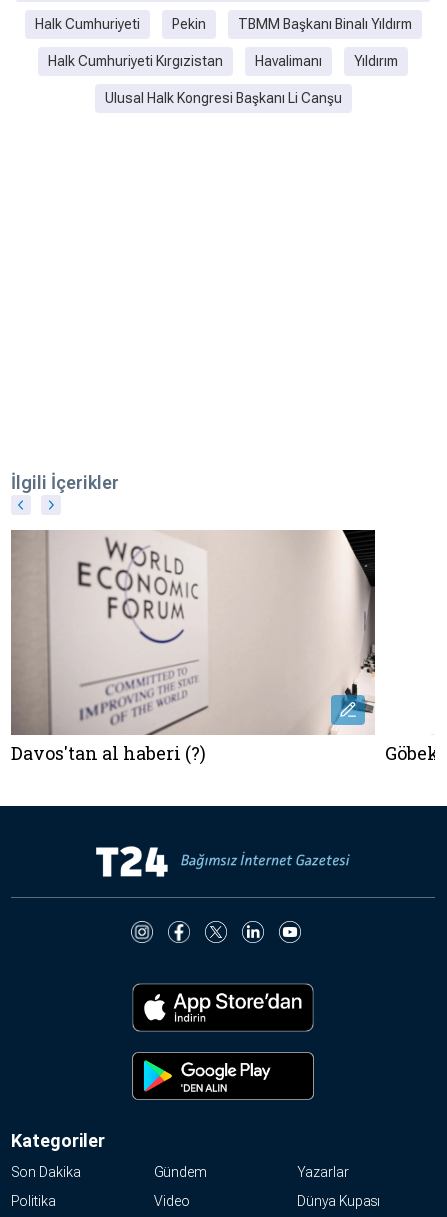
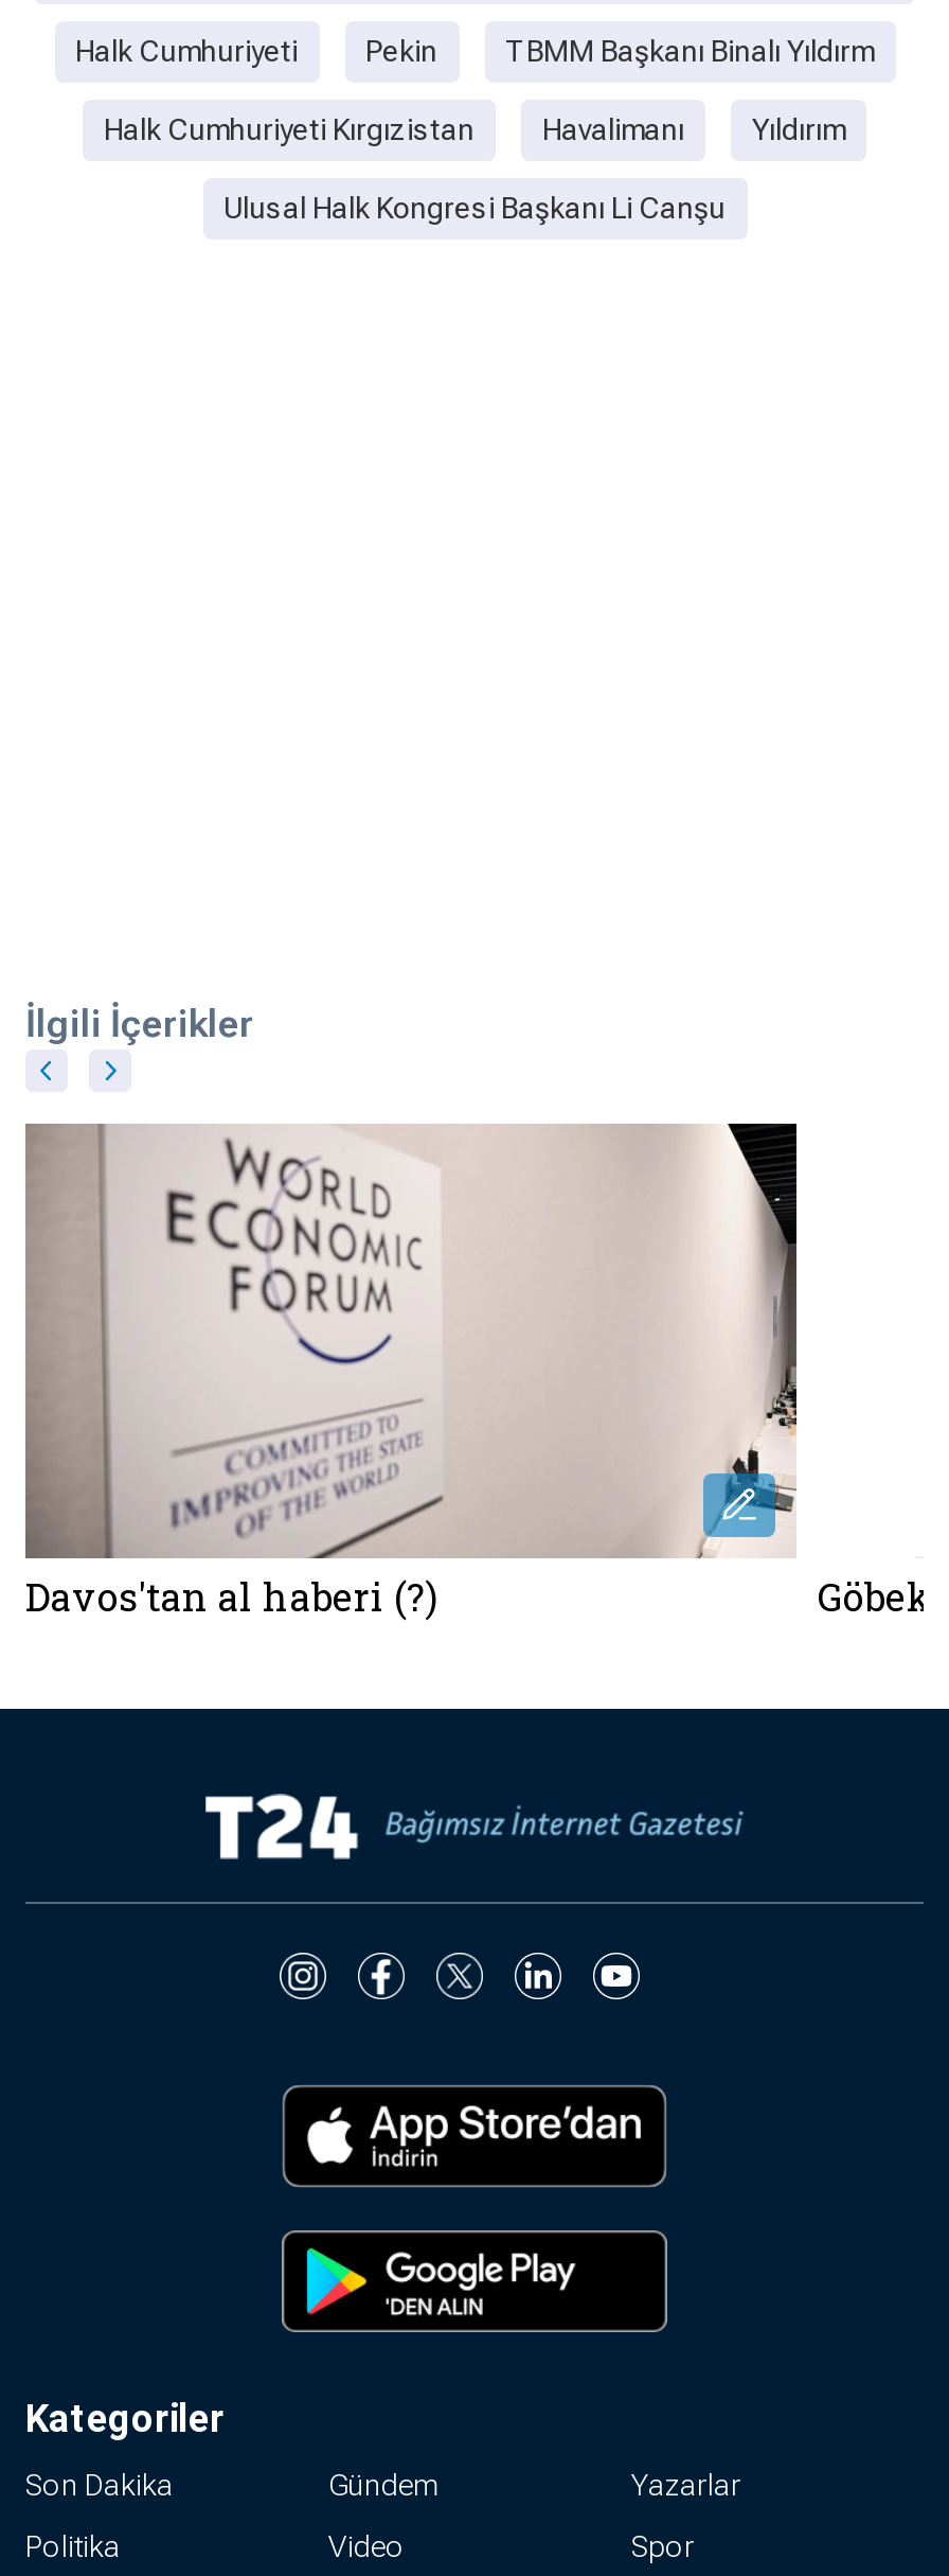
- Dünya Kupası
+ Spor
